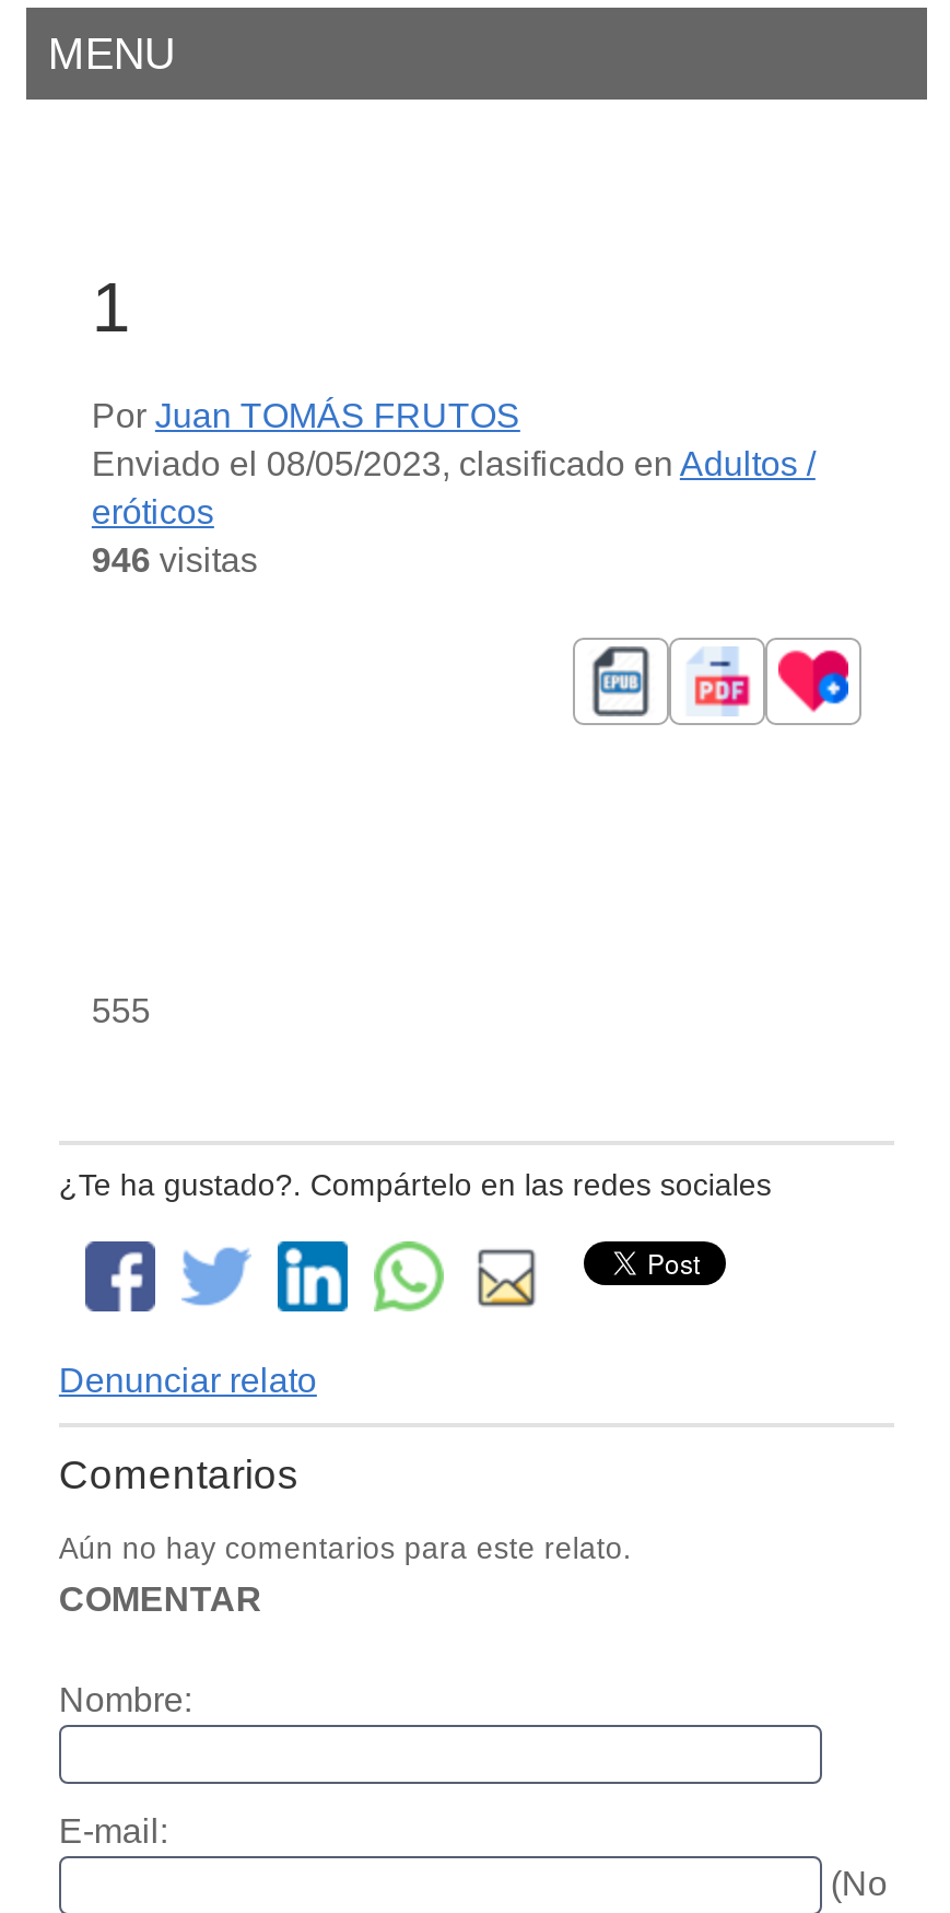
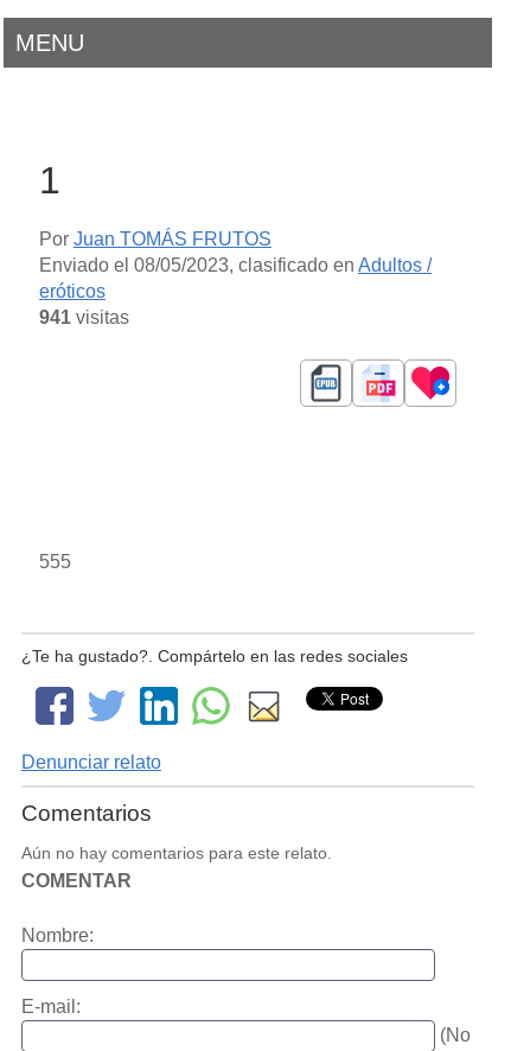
- 946 visitas
+ 941 visitas
